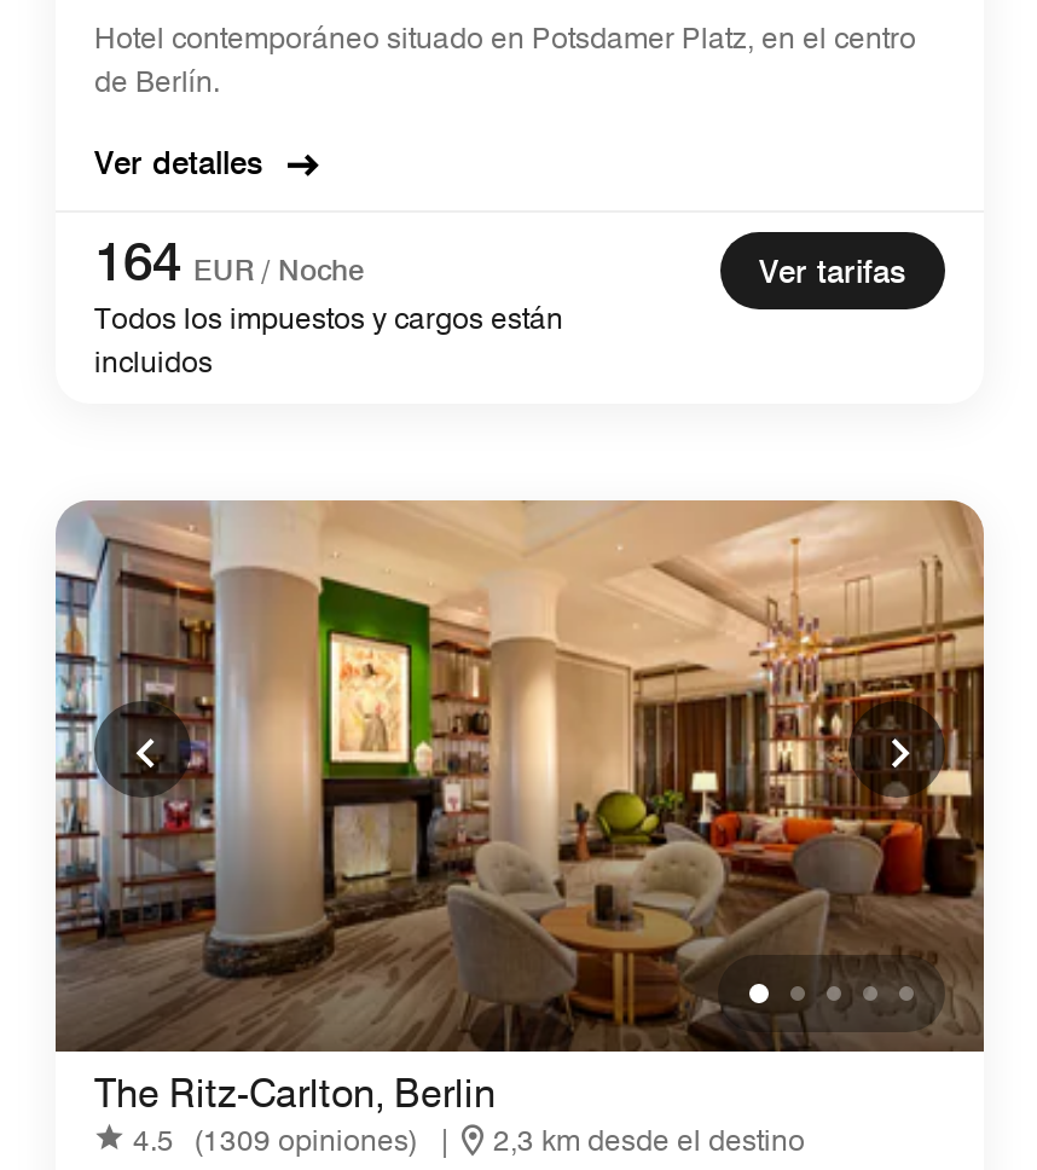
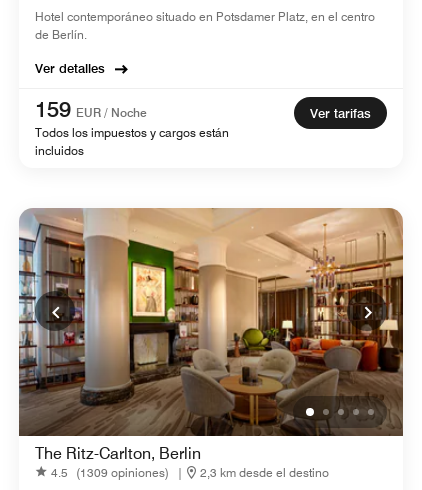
- 164 EUR / Noche
+ 159 EUR / Noche
